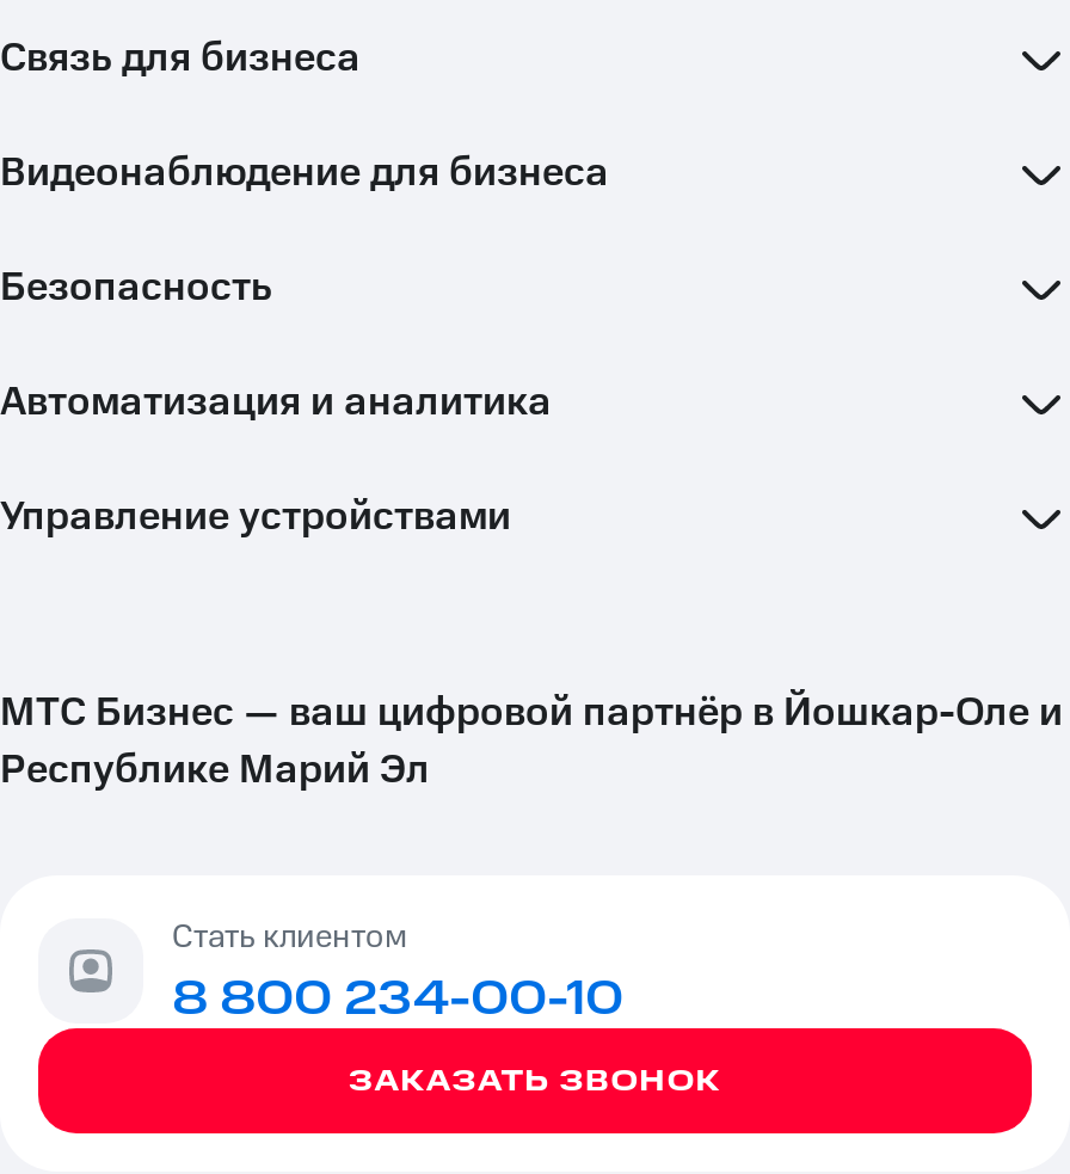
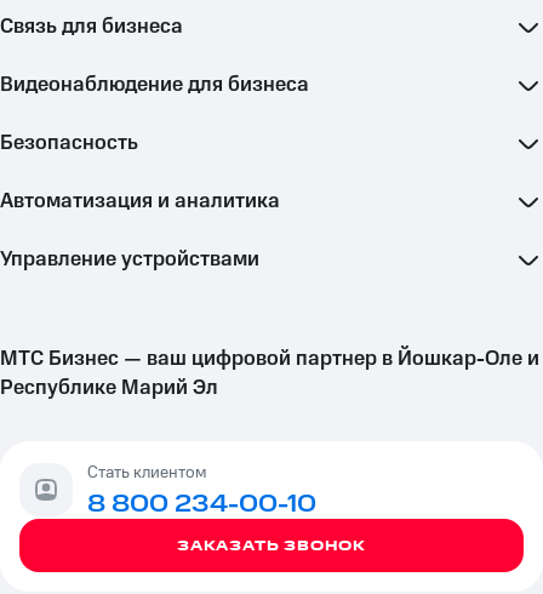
- МТС Бизнес — ваш цифровой партнёр в Йошкар-Оле и
+ МТС Бизнес — ваш цифровой партнер в Йошкар-Оле и
